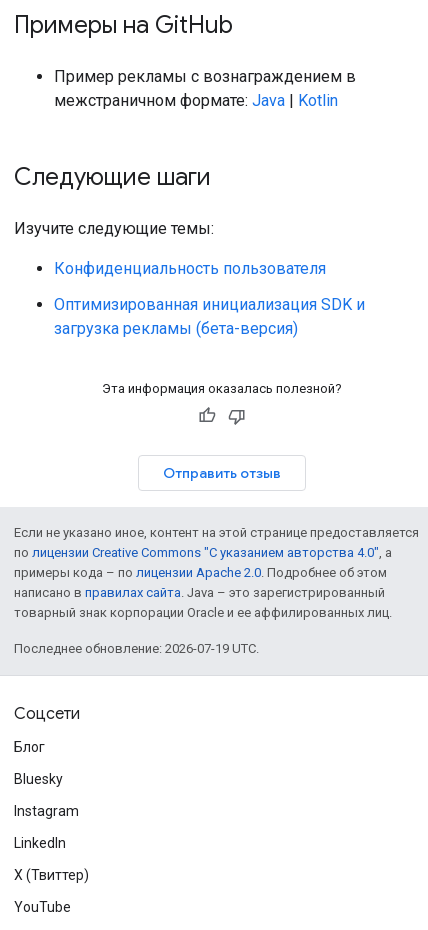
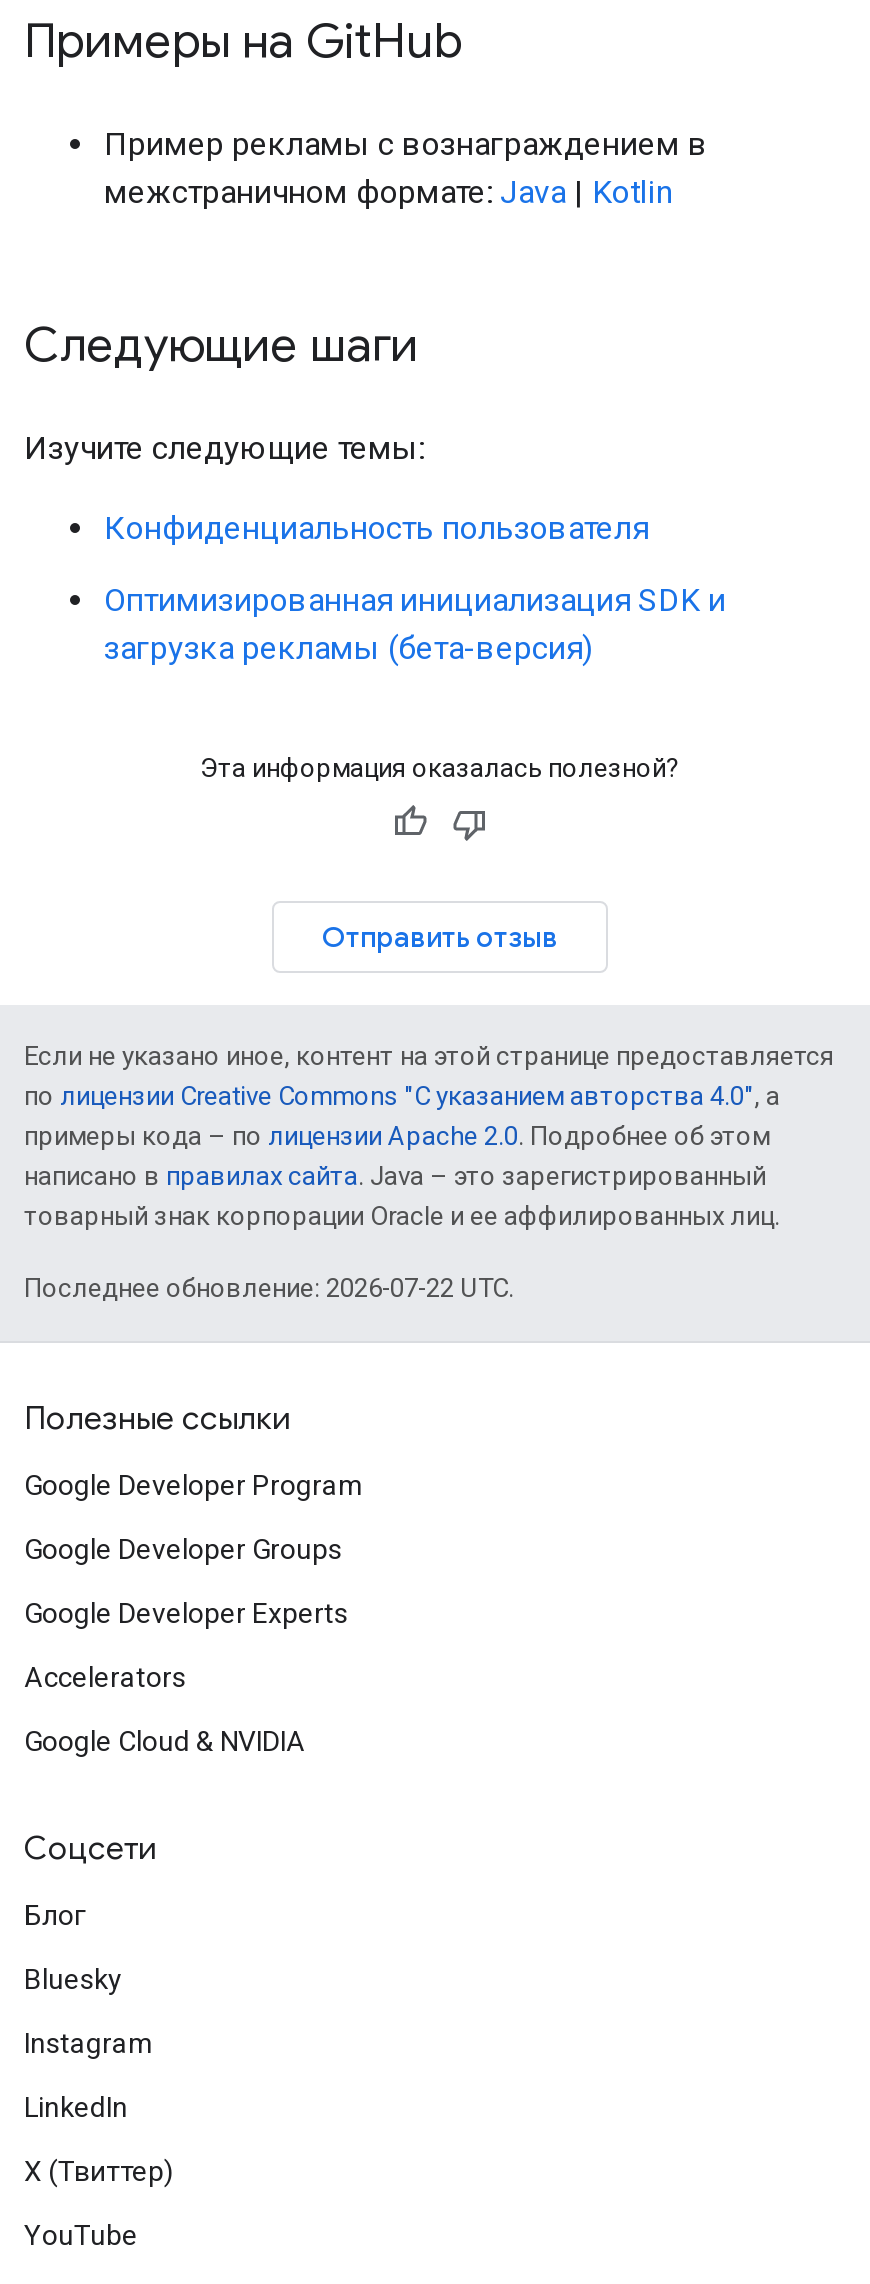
- Последнее обновление: 2026-07-19 UTC.
+ Последнее обновление: 2026-07-22 UTC.
+ Полезные ссылки
+ Google Developer Program
+ Google Developer Groups
+ Google Developer Experts
+ Accelerators
+ Google Cloud & NVIDIA
